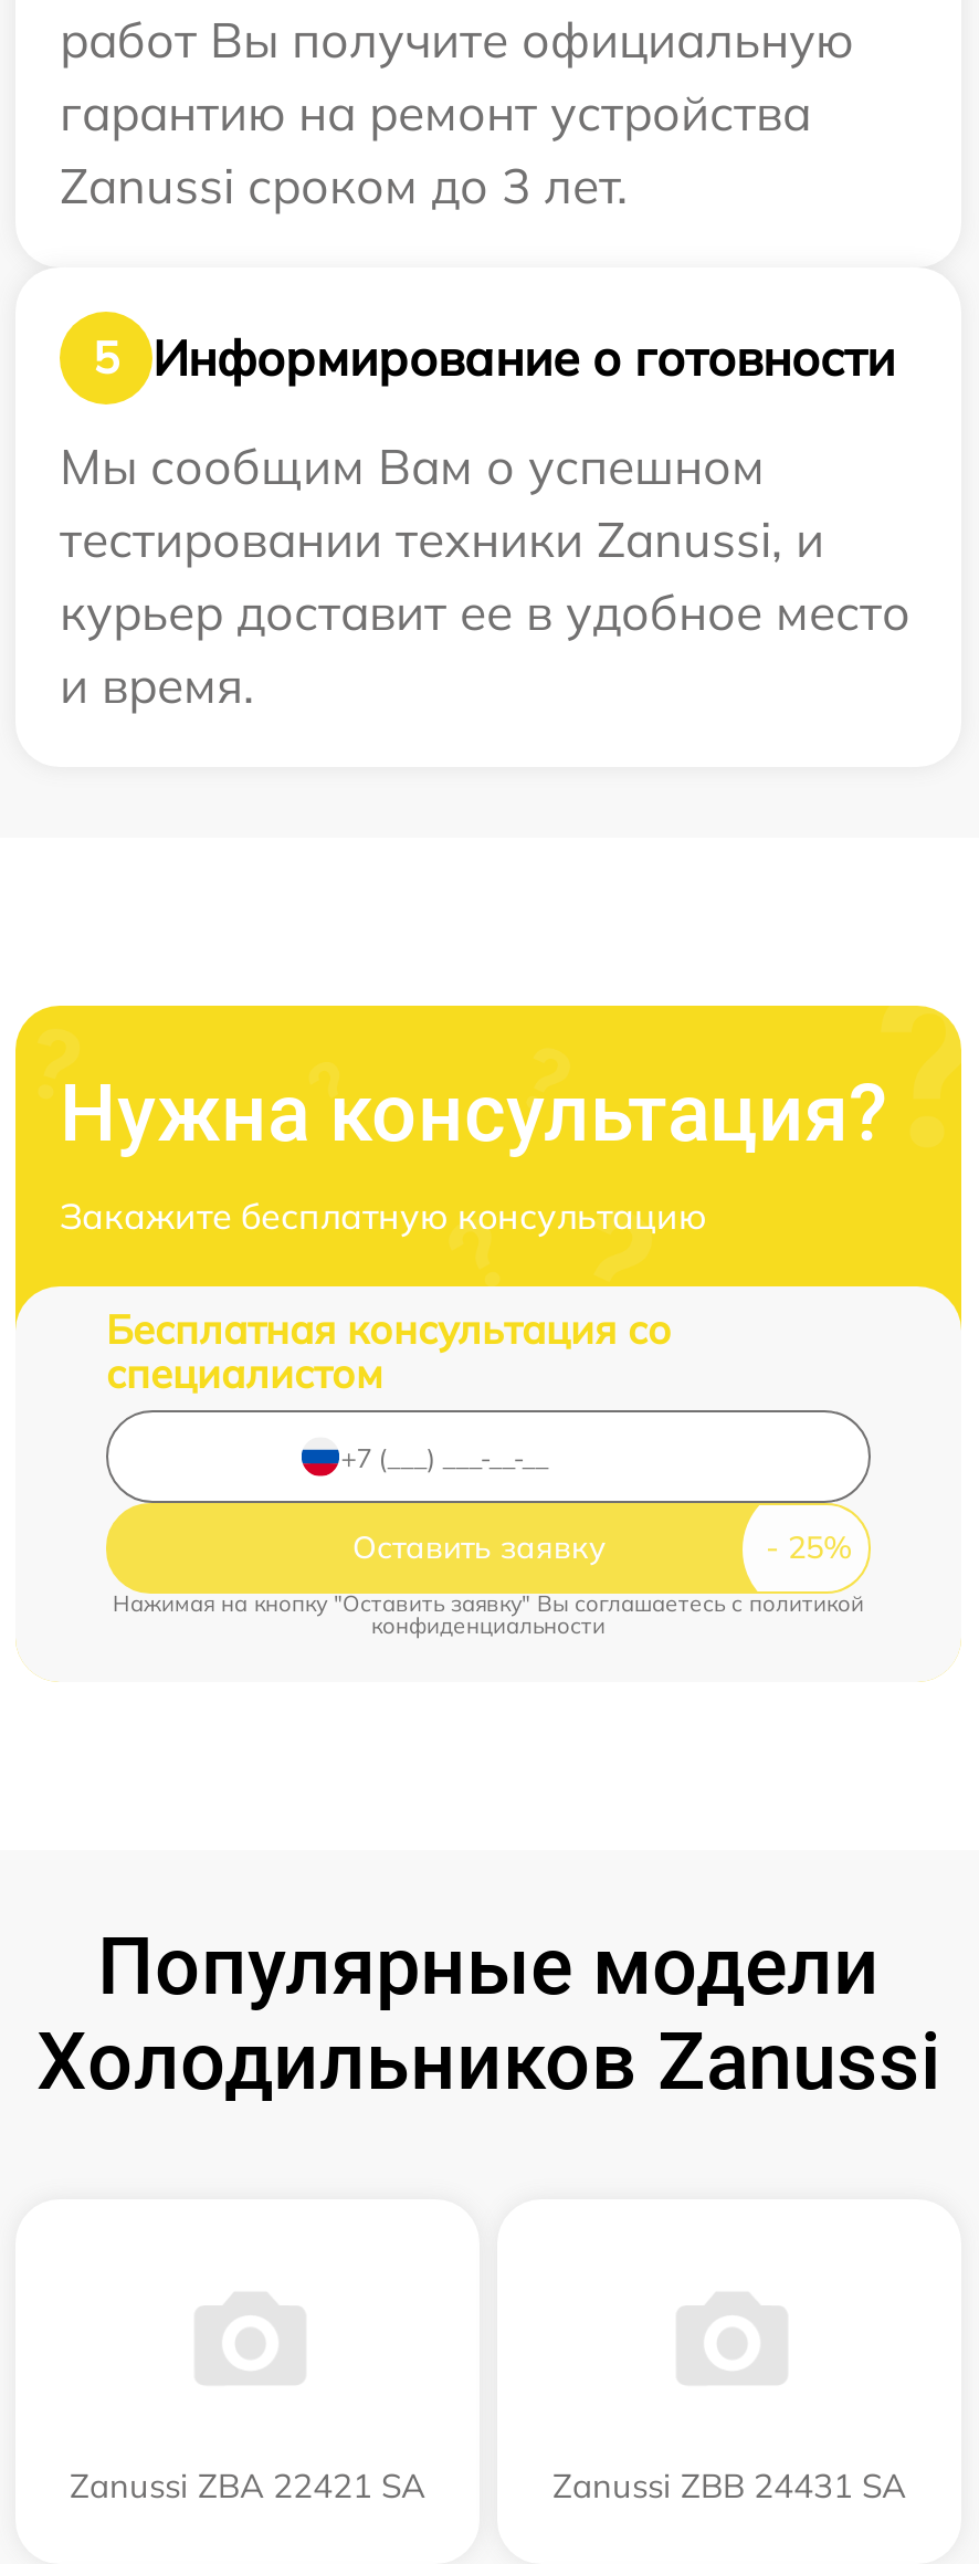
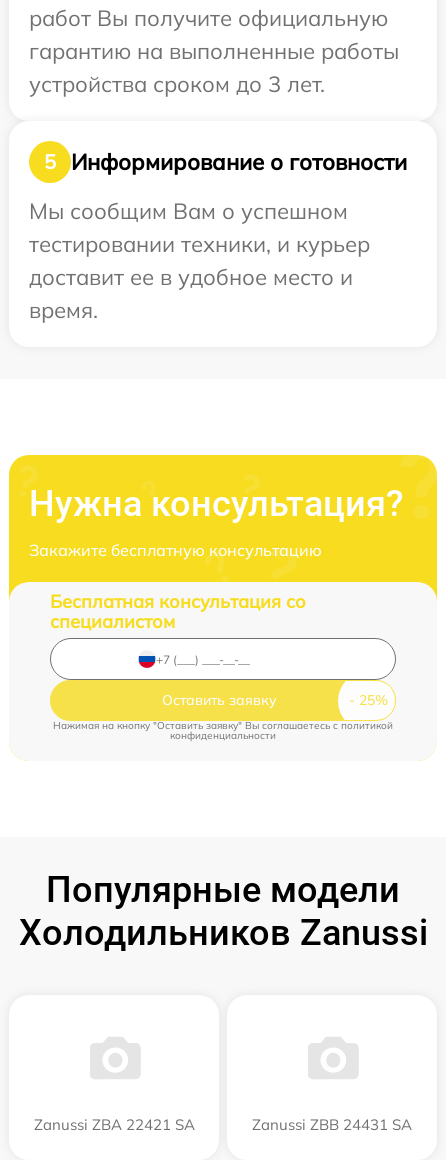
- гарантию на ремонт устройства
+ гарантию на выполненные работы

- Zanussi сроком до 3 лет.
+ устройства сроком до 3 лет.

- тестировании техники Zanussi, и
- курьер доставит ее в удобное место
- и время.
+ тестировании техники, и курьер
+ доставит ее в удобное место и
+ время.
